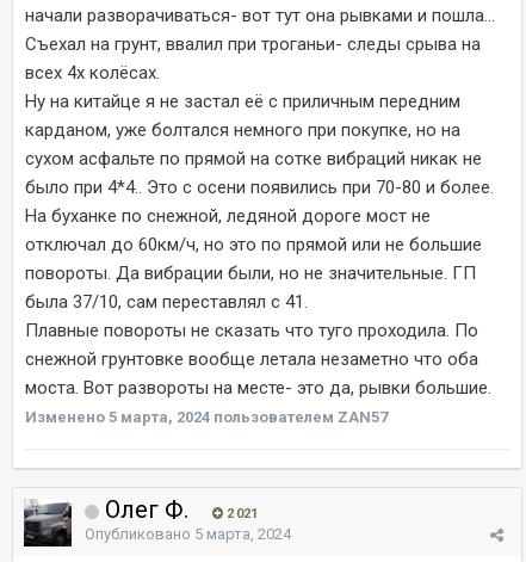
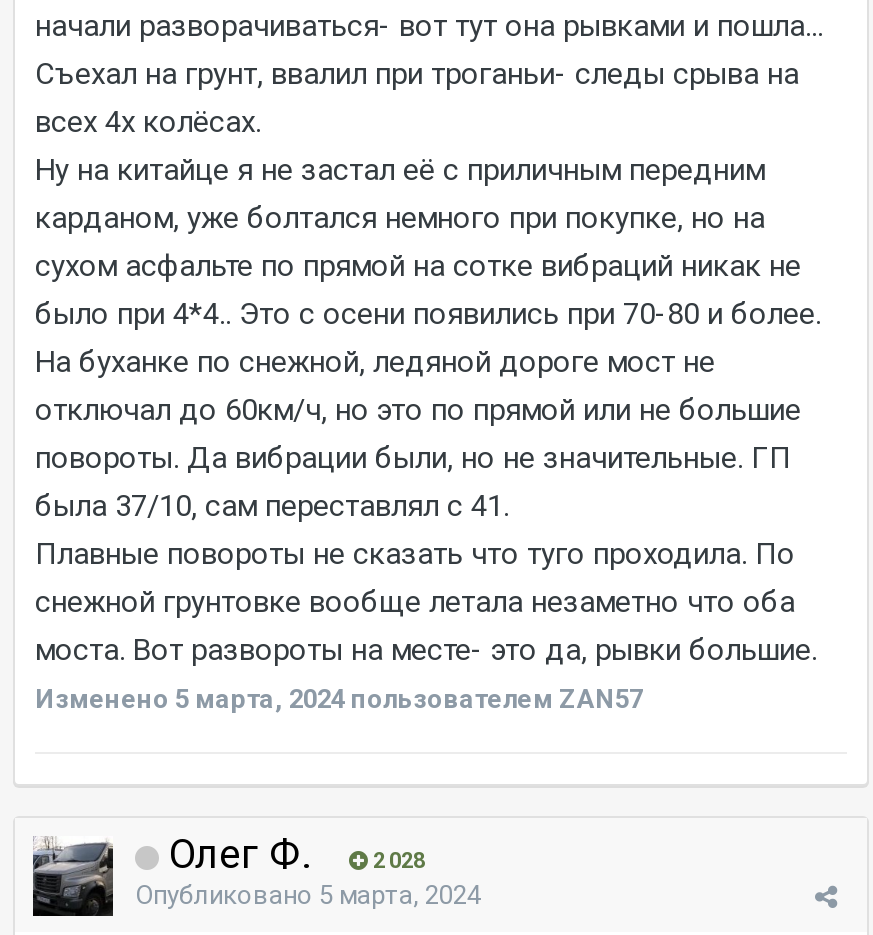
- Олег Ф. 2 021
+ Олег Ф. 2 028
